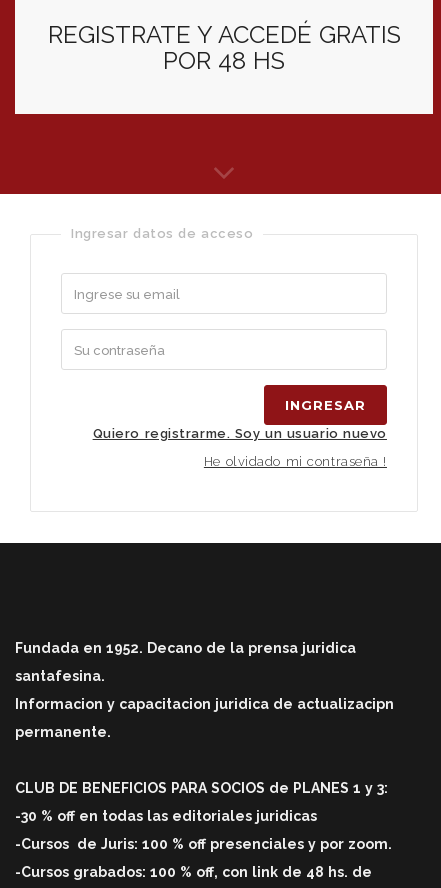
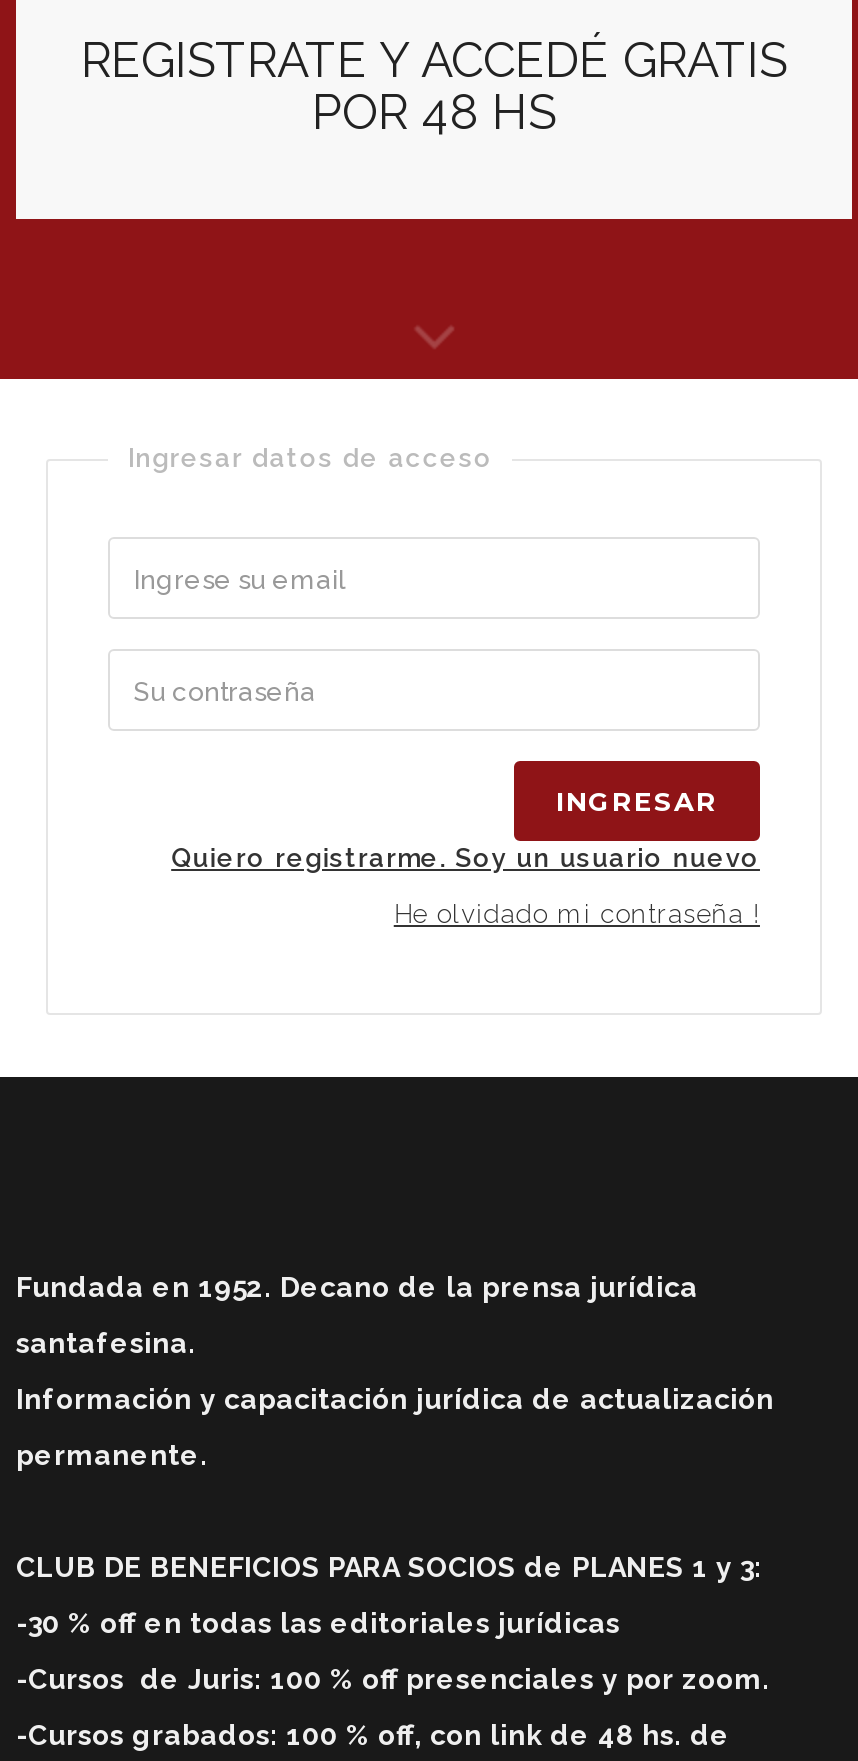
- Fundada en 1952. Decano de la prensa juridica
+ Fundada en 1952. Decano de la prensa jurídica

- Informacion y capacitacion juridica de actualizacipn
+ Información y capacitación jurídica de actualización

- -30 % off en todas las editoriales juridicas
+ -30 % off en todas las editoriales jurídicas
